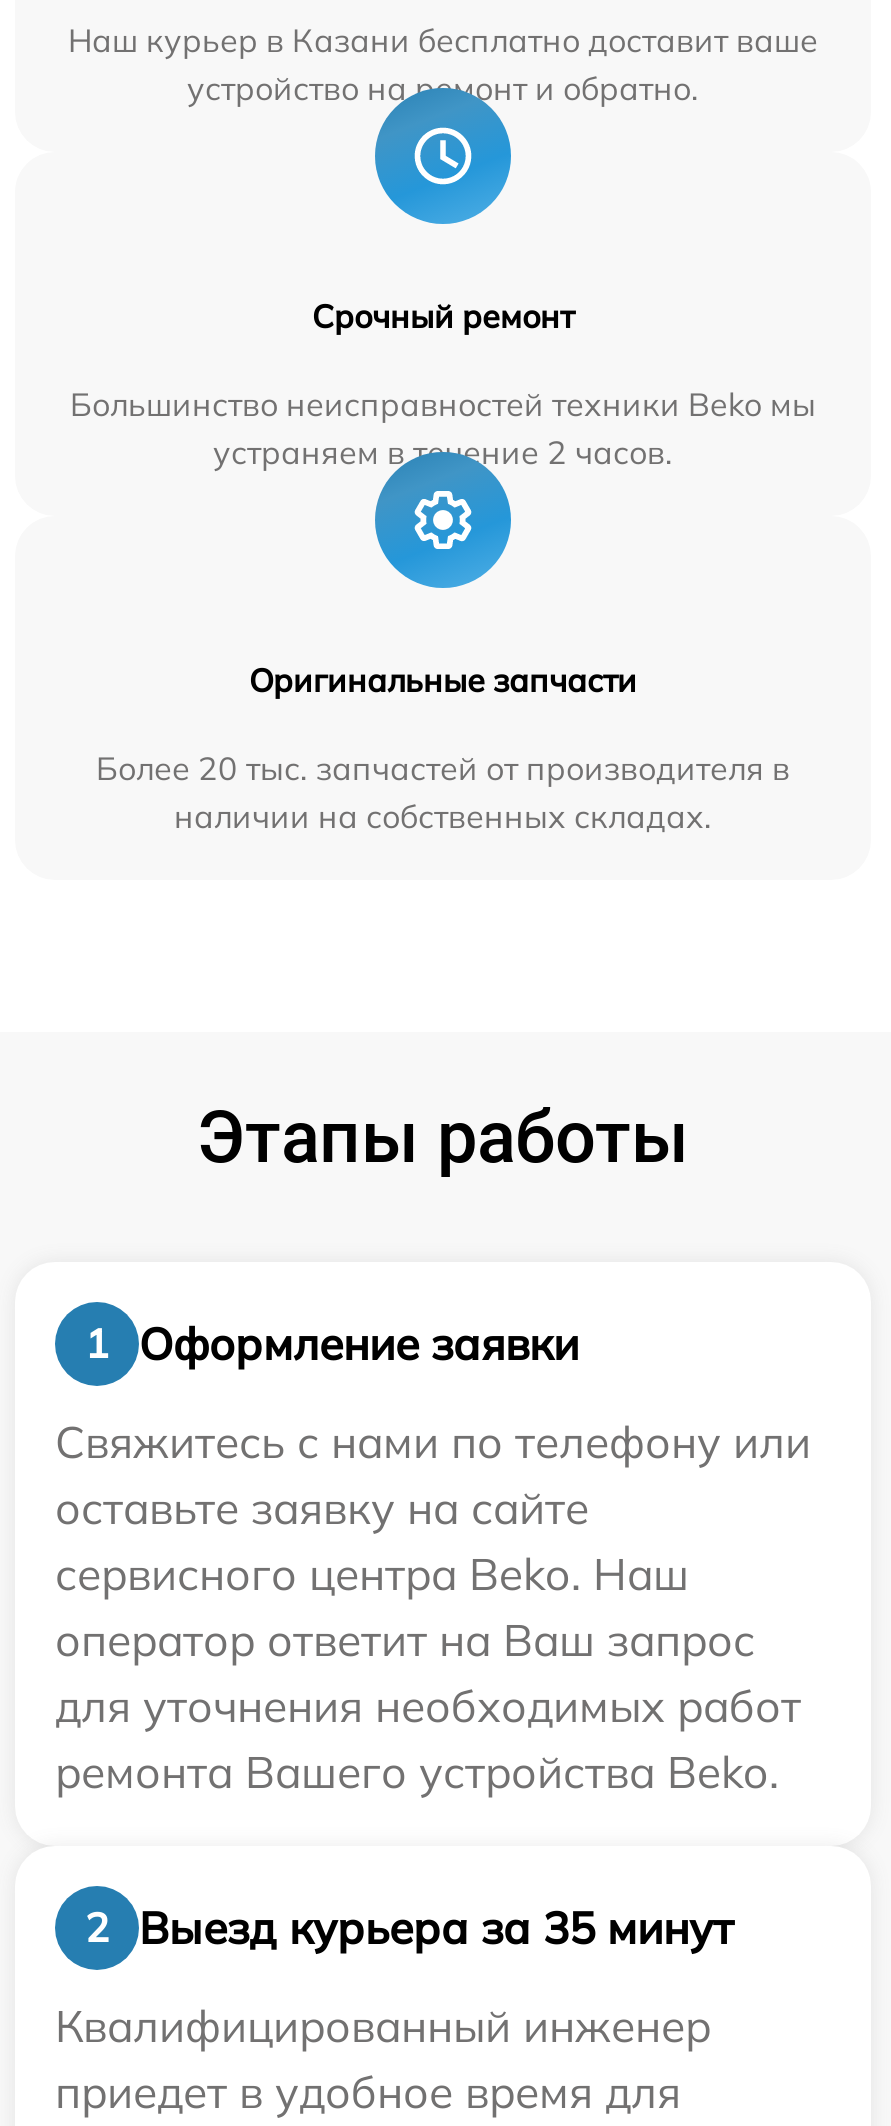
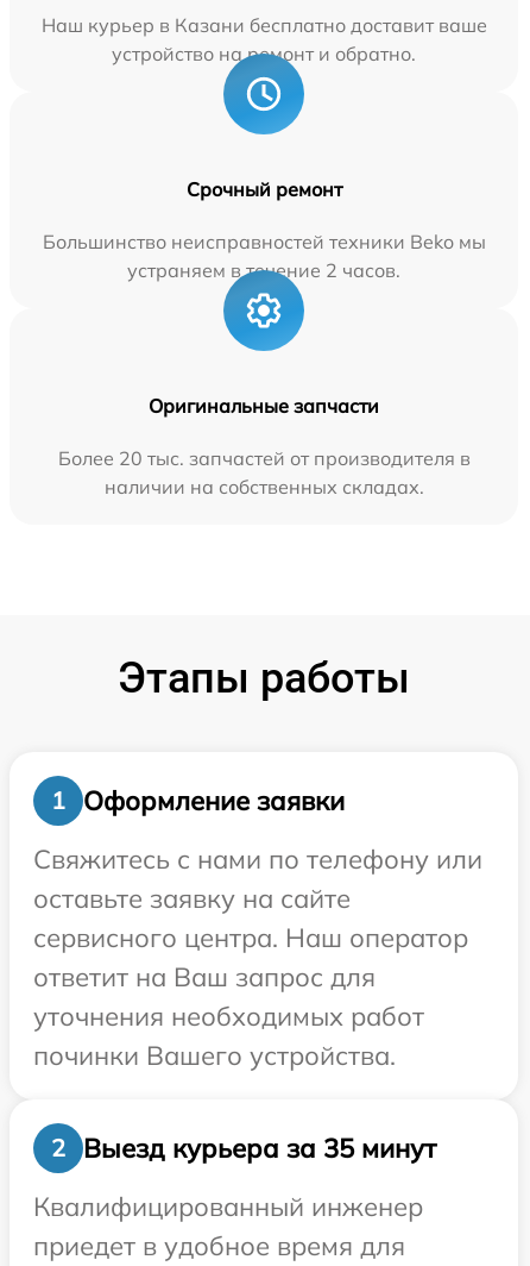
- сервисного центра Beko. Наш
- оператор ответит на Ваш запрос
- для уточнения необходимых работ
- ремонта Вашего устройства Beko.
+ сервисного центра. Наш оператор
+ ответит на Ваш запрос для
+ уточнения необходимых работ
+ починки Вашего устройства.
